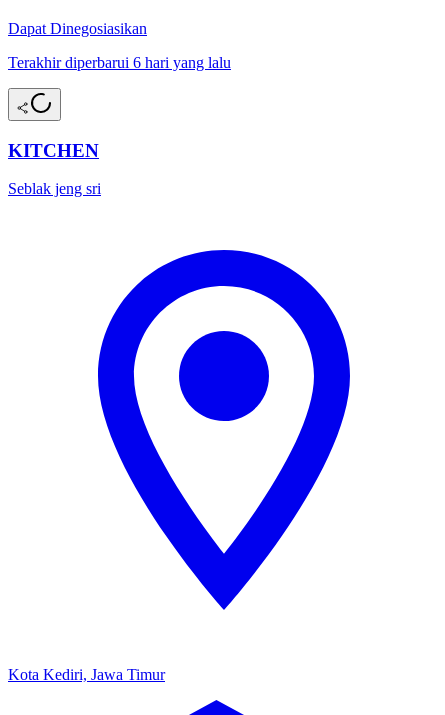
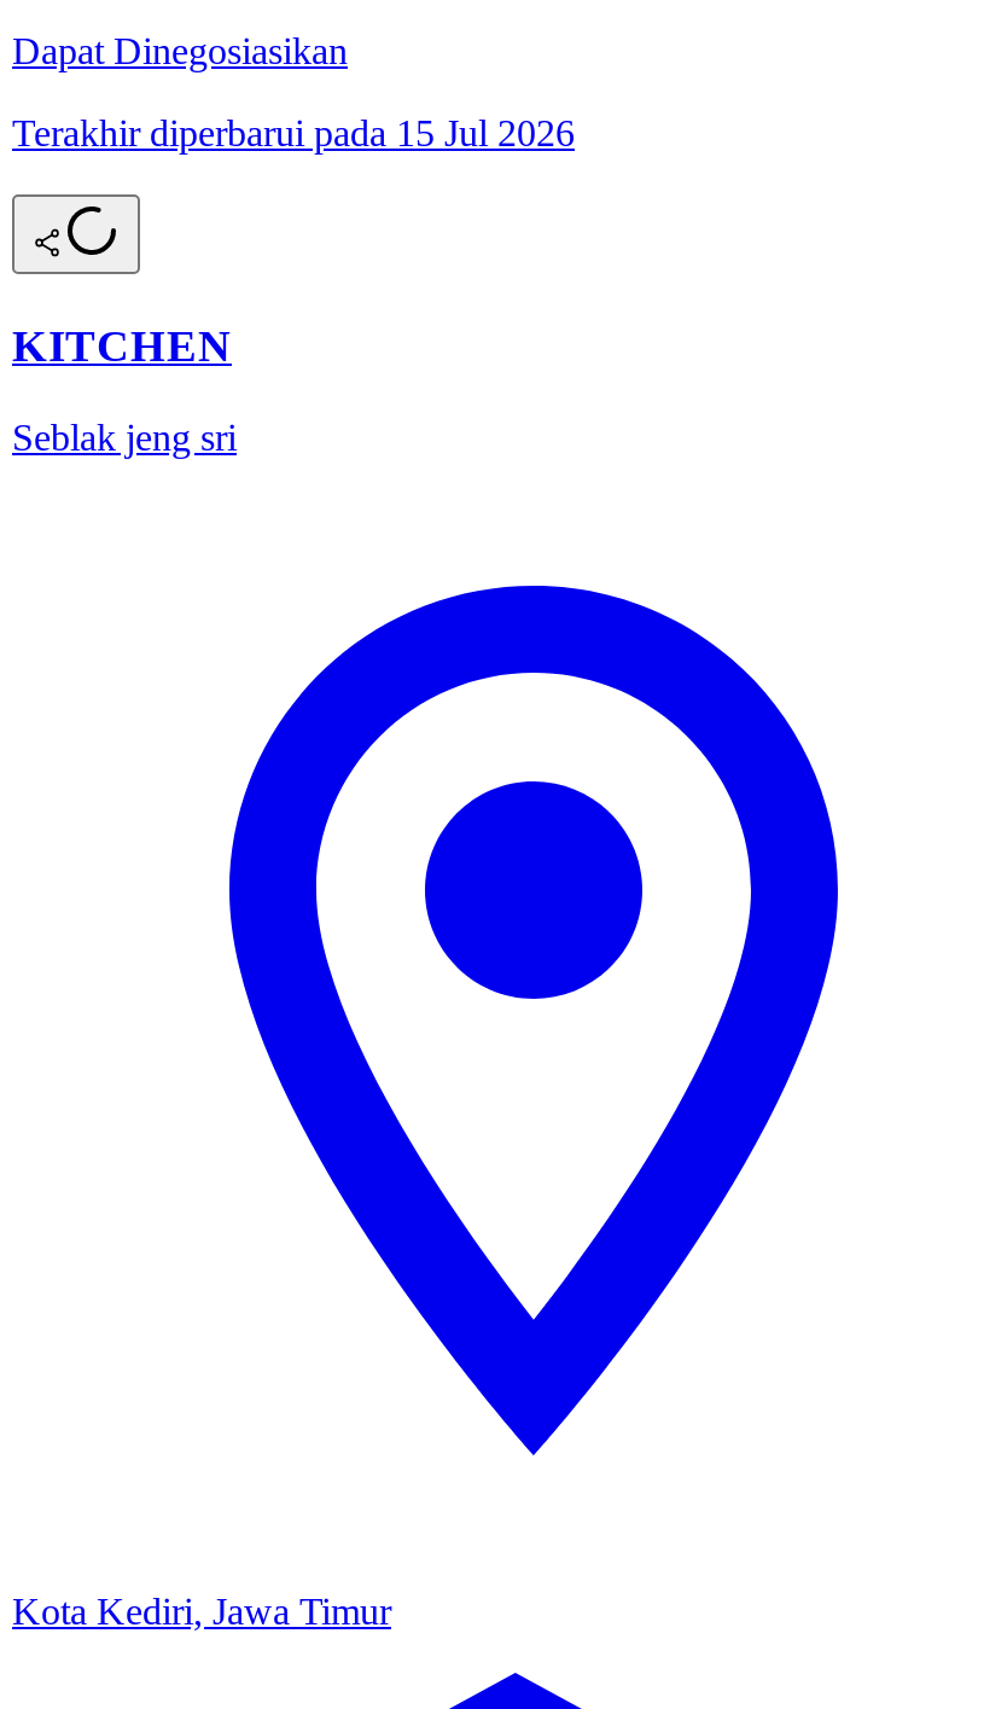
- Terakhir diperbarui 6 hari yang lalu
+ Terakhir diperbarui pada 15 Jul 2026
